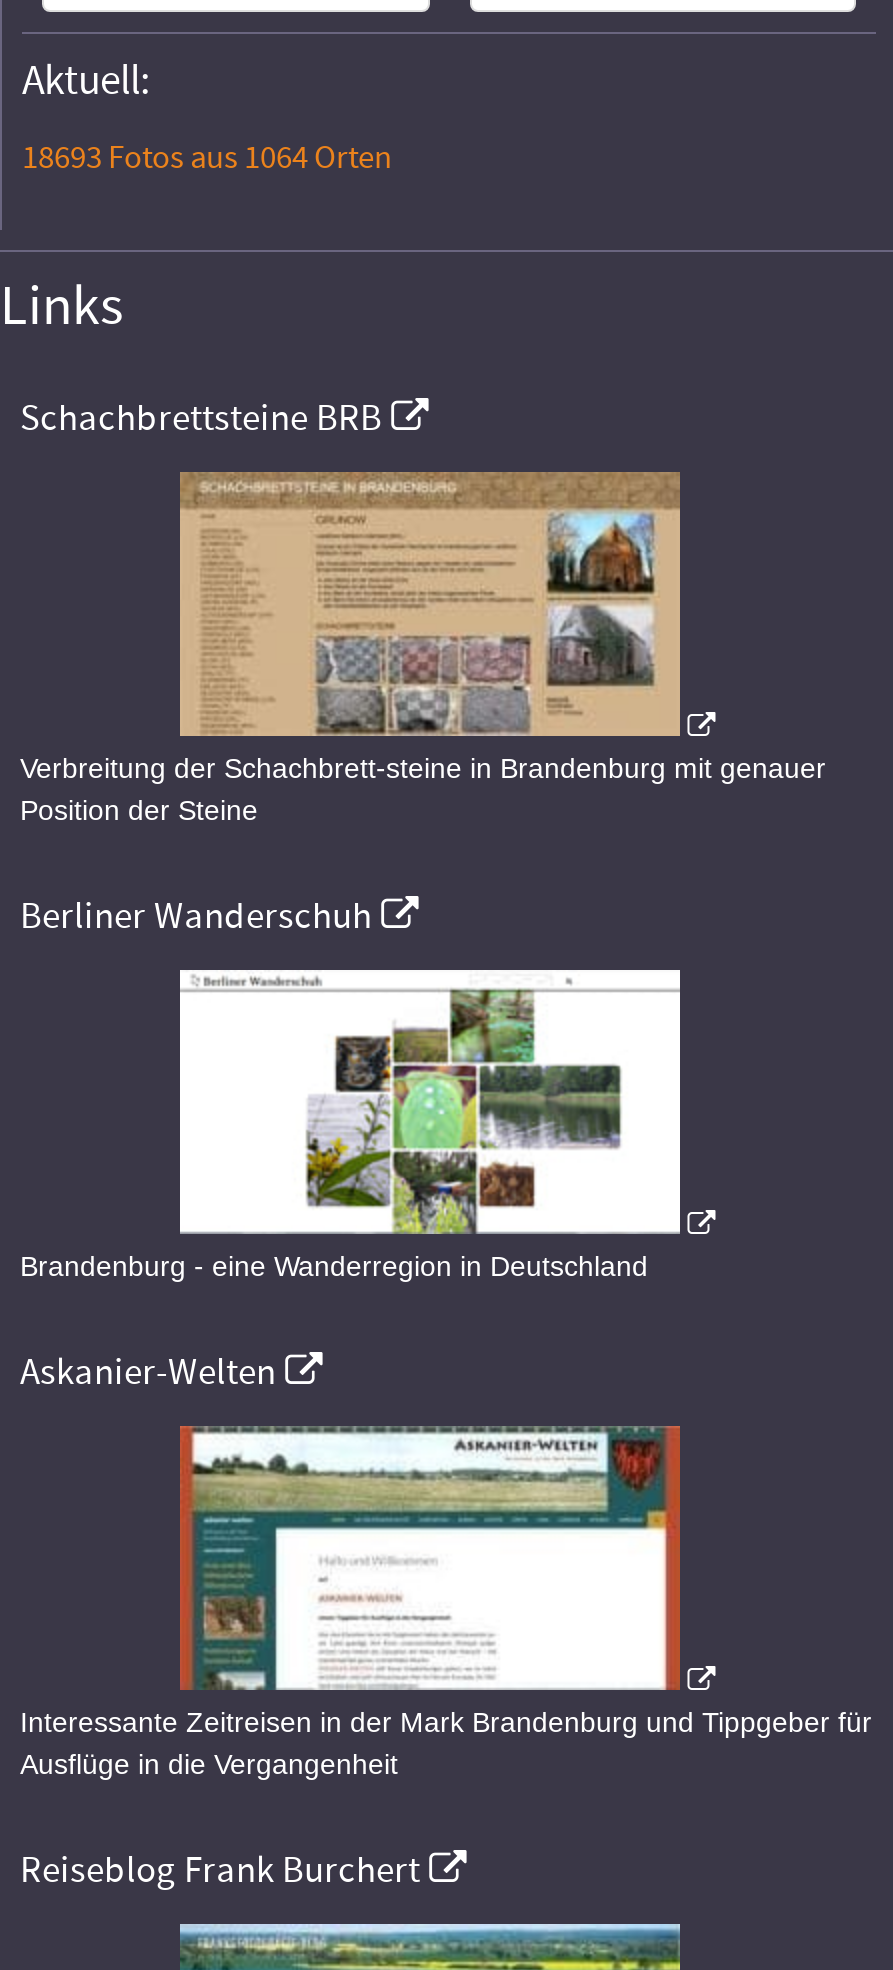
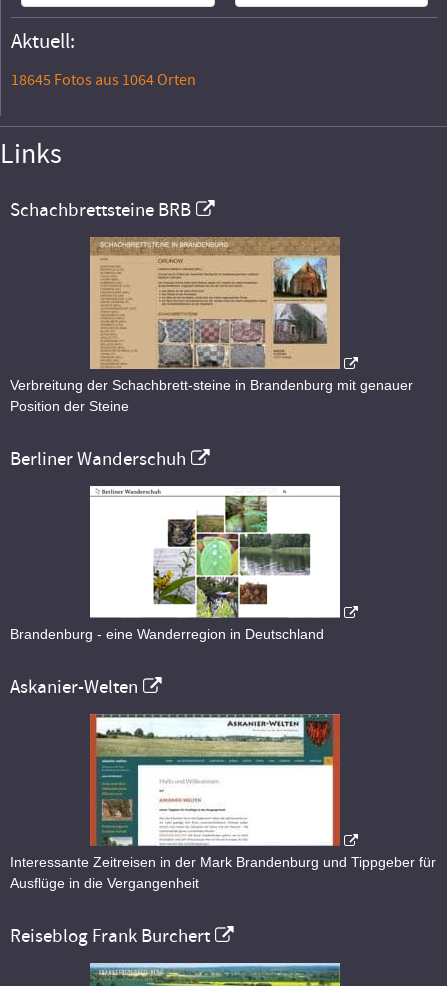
- 18693 Fotos aus 1064 Orten
+ 18645 Fotos aus 1064 Orten
